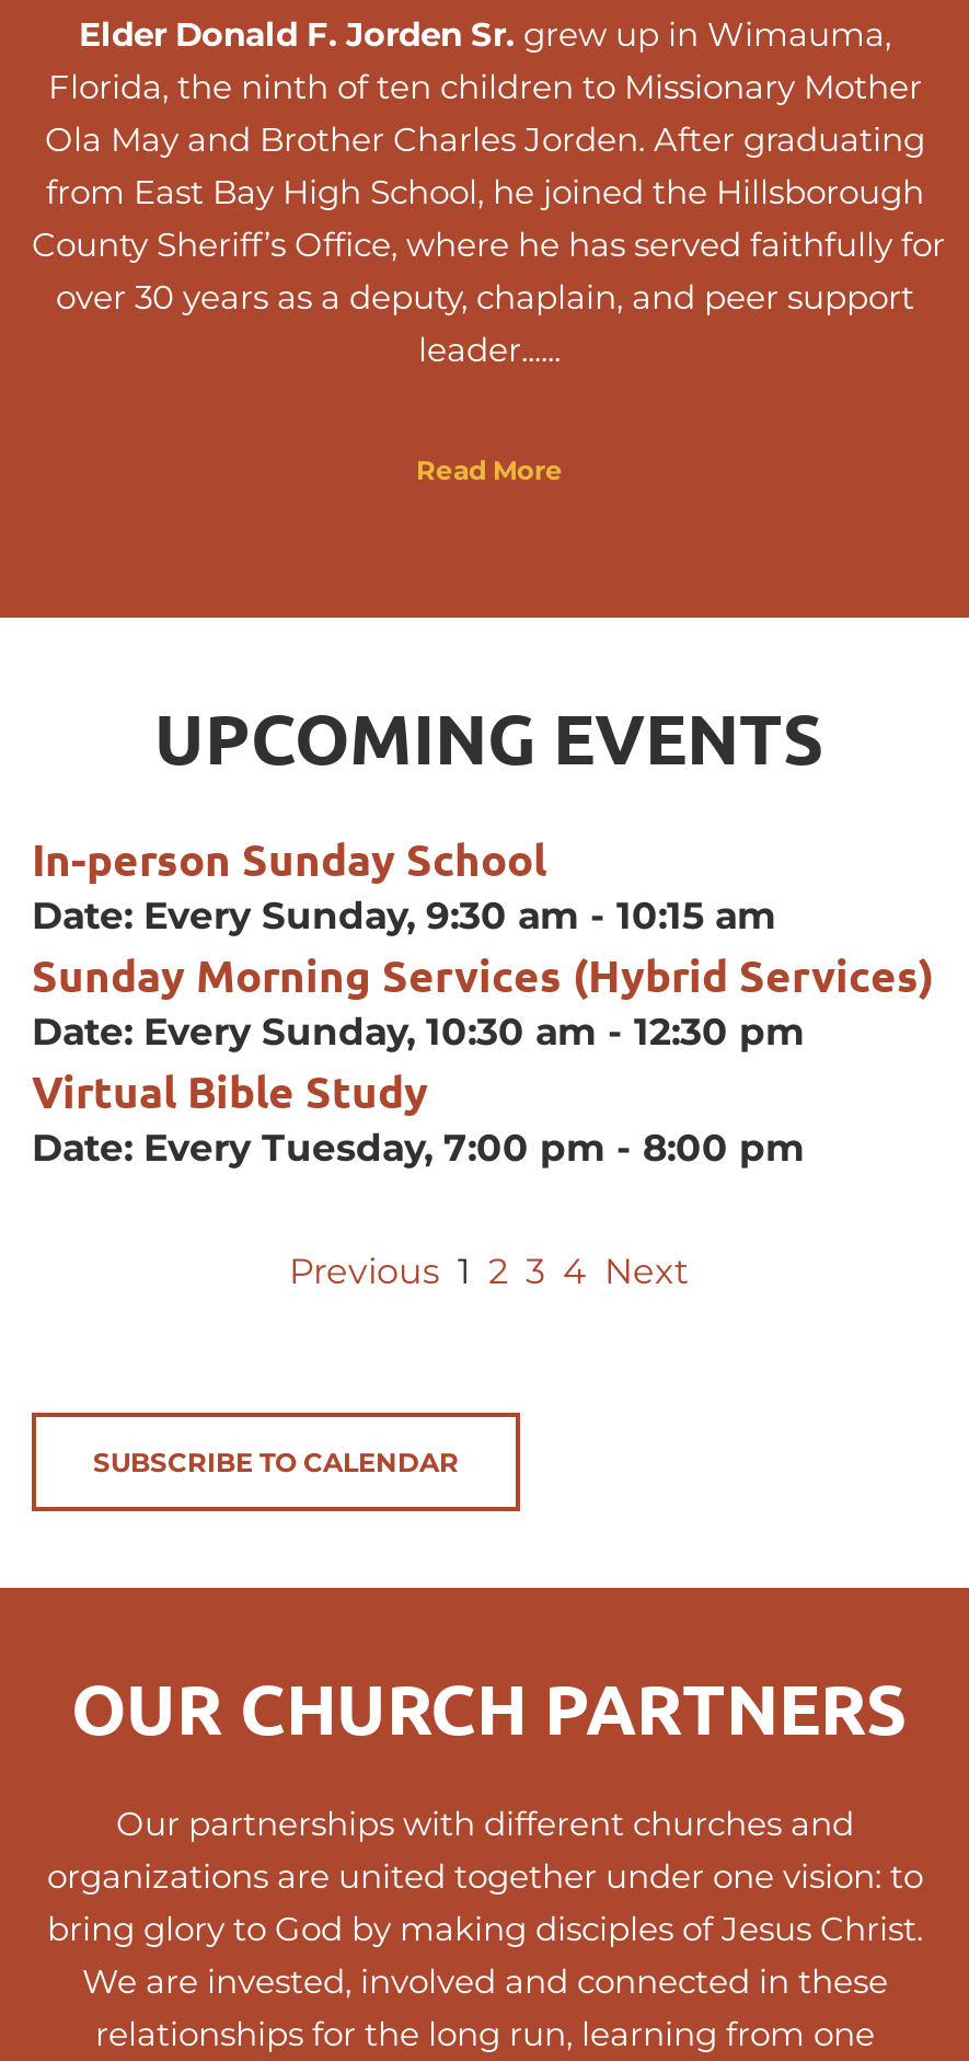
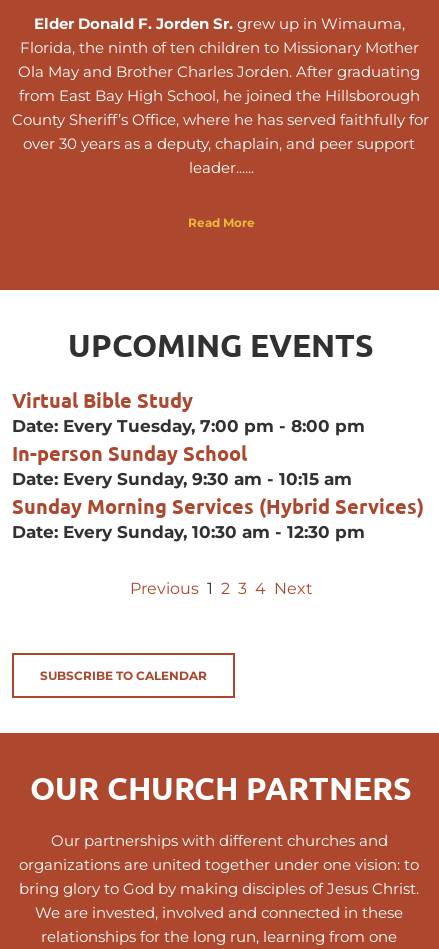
moved down: In-person Sunday School | Date: Every Sunday, 9:30 am - 10:15 am | Sunday Morning Services (Hybrid Services) | Date: Every Sunday, 10:30 am - 12:30 pm

moved up: Virtual Bible Study | Date: Every Tuesday, 7:00 pm - 8:00 pm
